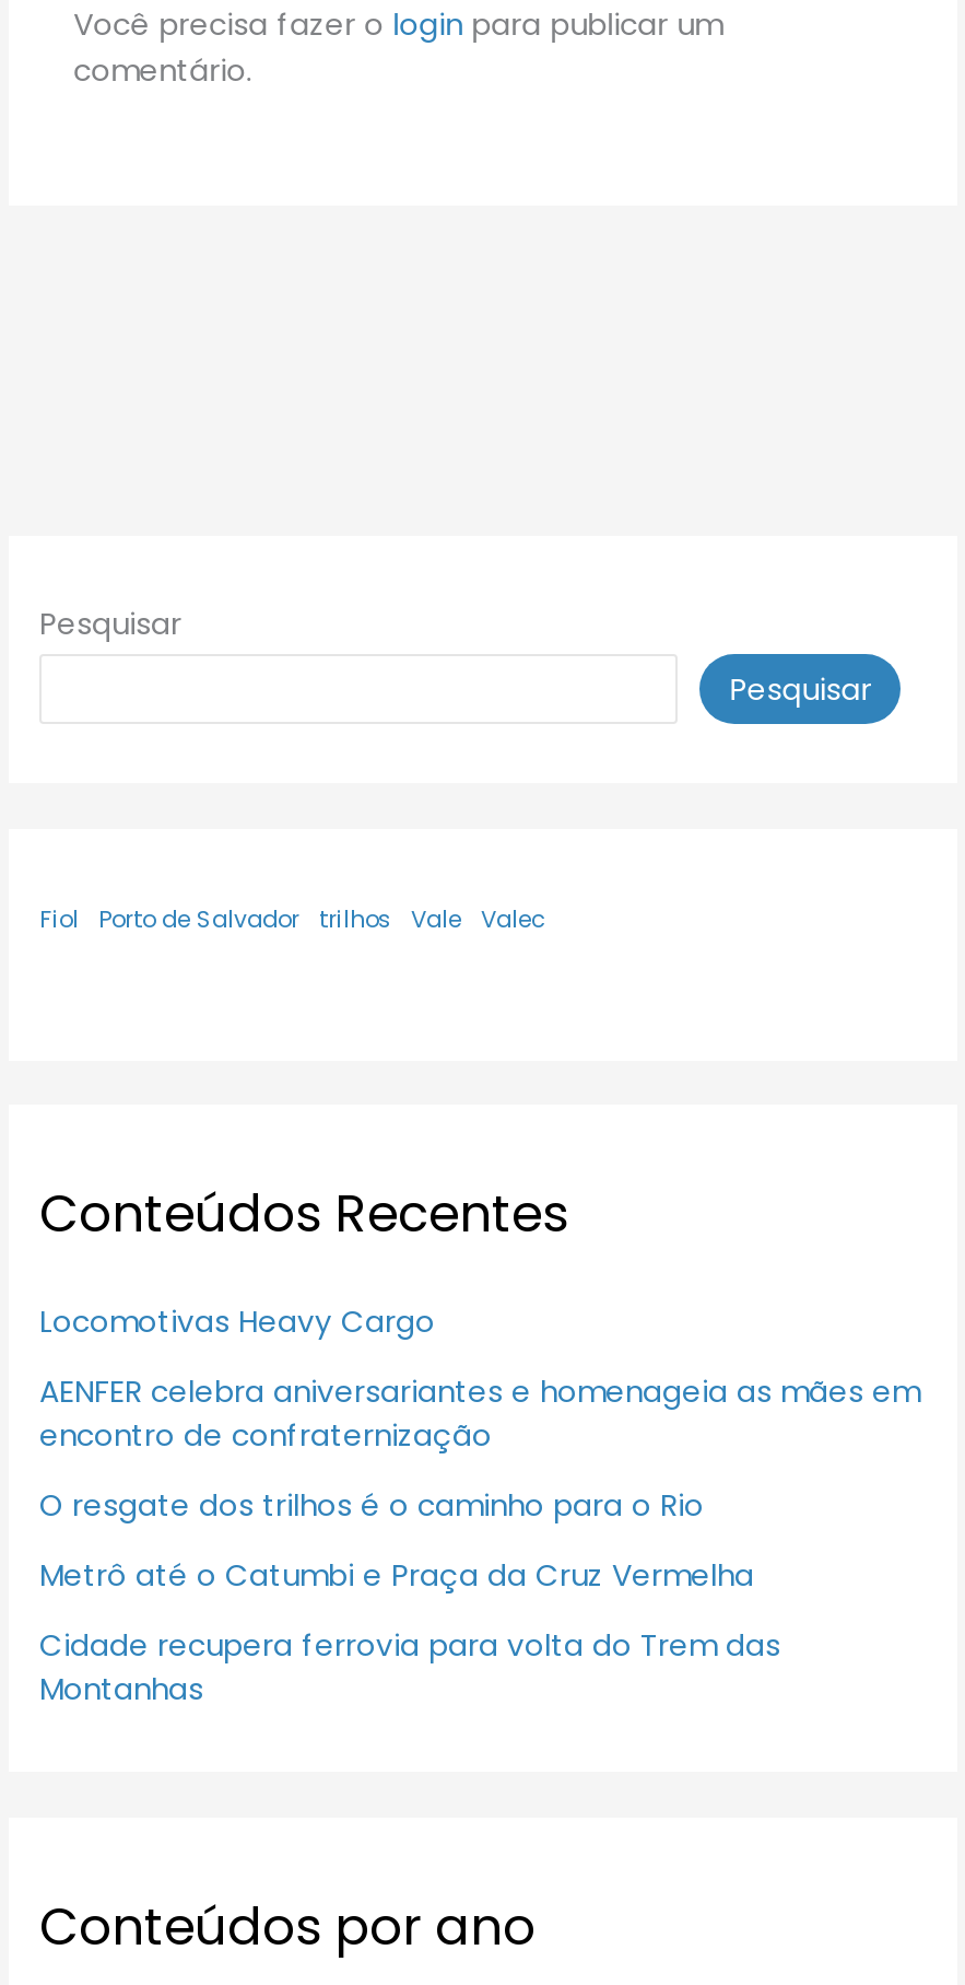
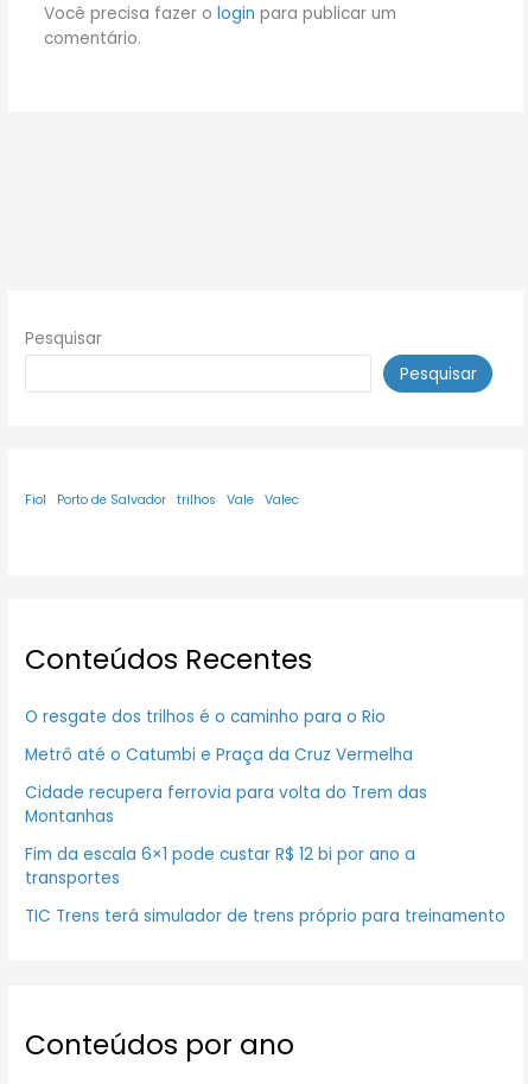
- Locomotivas Heavy Cargo
- AENFER celebra aniversariantes e homenageia as mães em
- encontro de confraternização

moved up: O resgate dos trilhos é o caminho para o Rio | Metrô até o Catumbi e Praça da Cruz Vermelha | Cidade recupera ferrovia para volta do Trem das | Montanhas

+ Fim da escala 6×1 pode custar R$ 12 bi por ano a
+ transportes
+ TIC Trens terá simulador de trens próprio para treinamento
